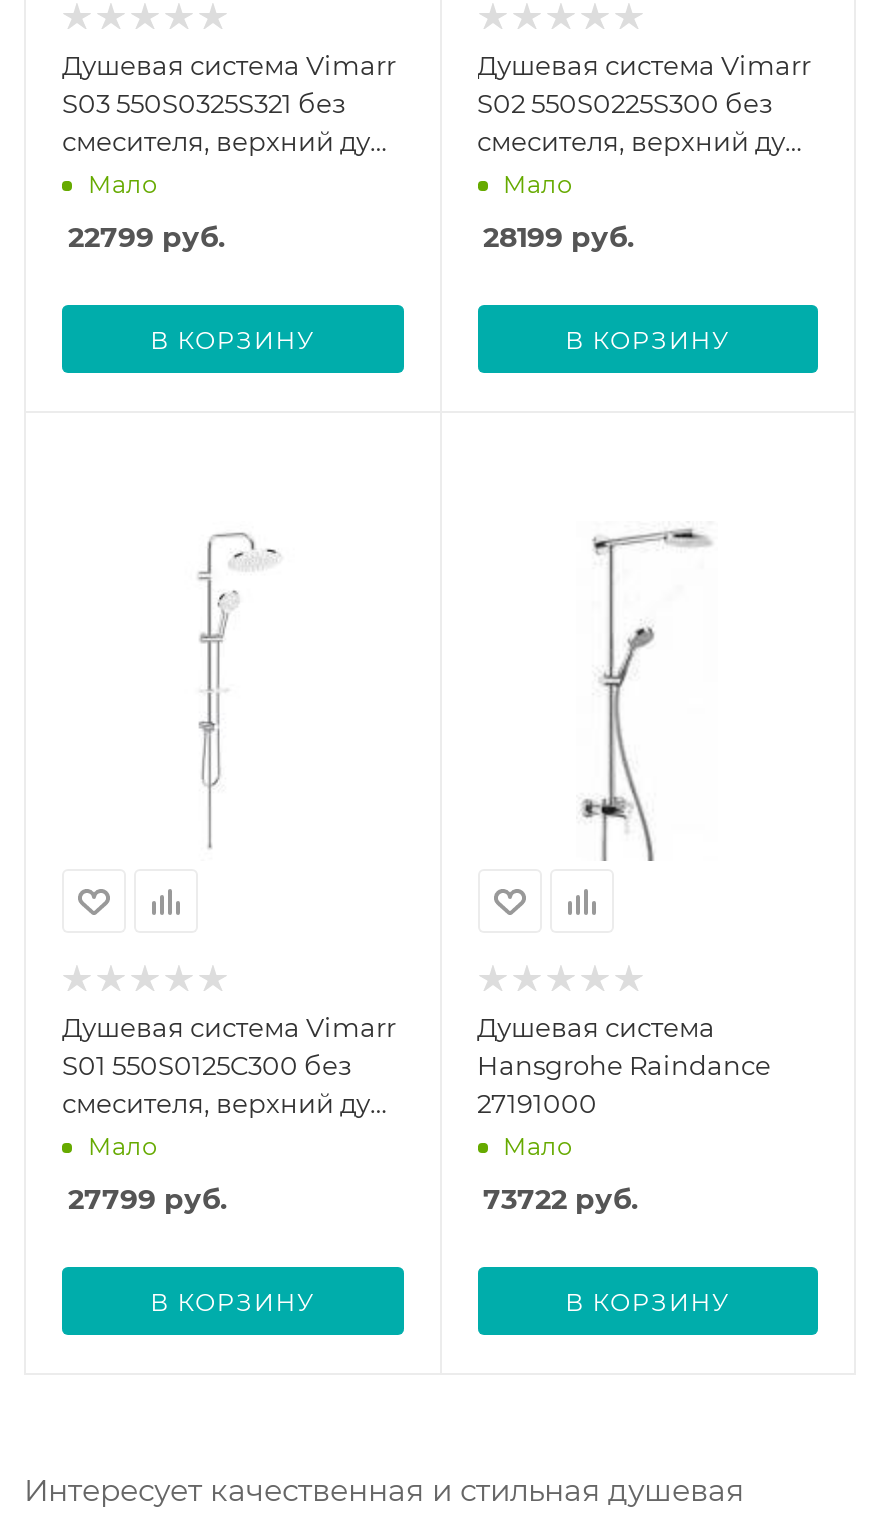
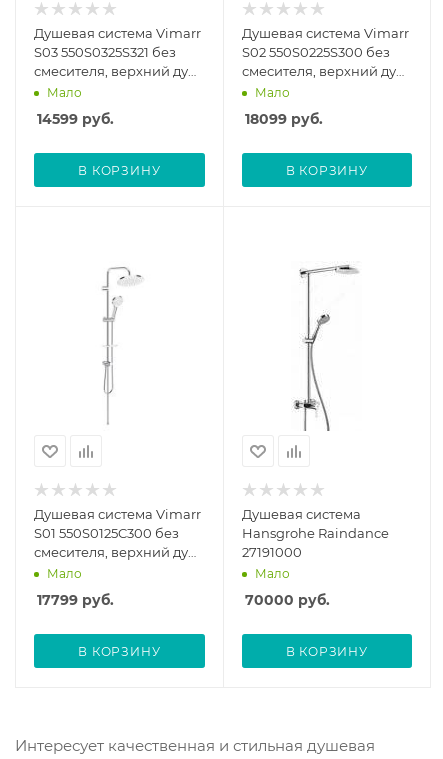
- 22799 руб.
+ 14599 руб.

- 28199 руб.
+ 18099 руб.

- 27799 руб.
+ 17799 руб.

- 73722 руб.
+ 70000 руб.
